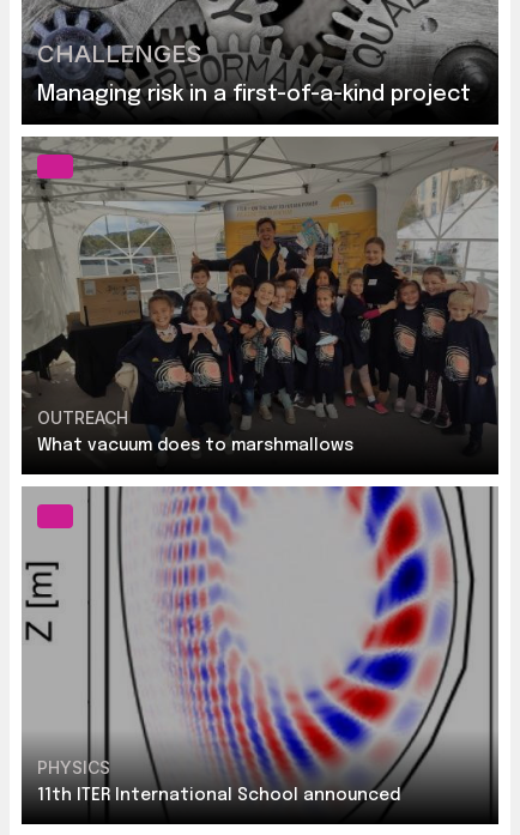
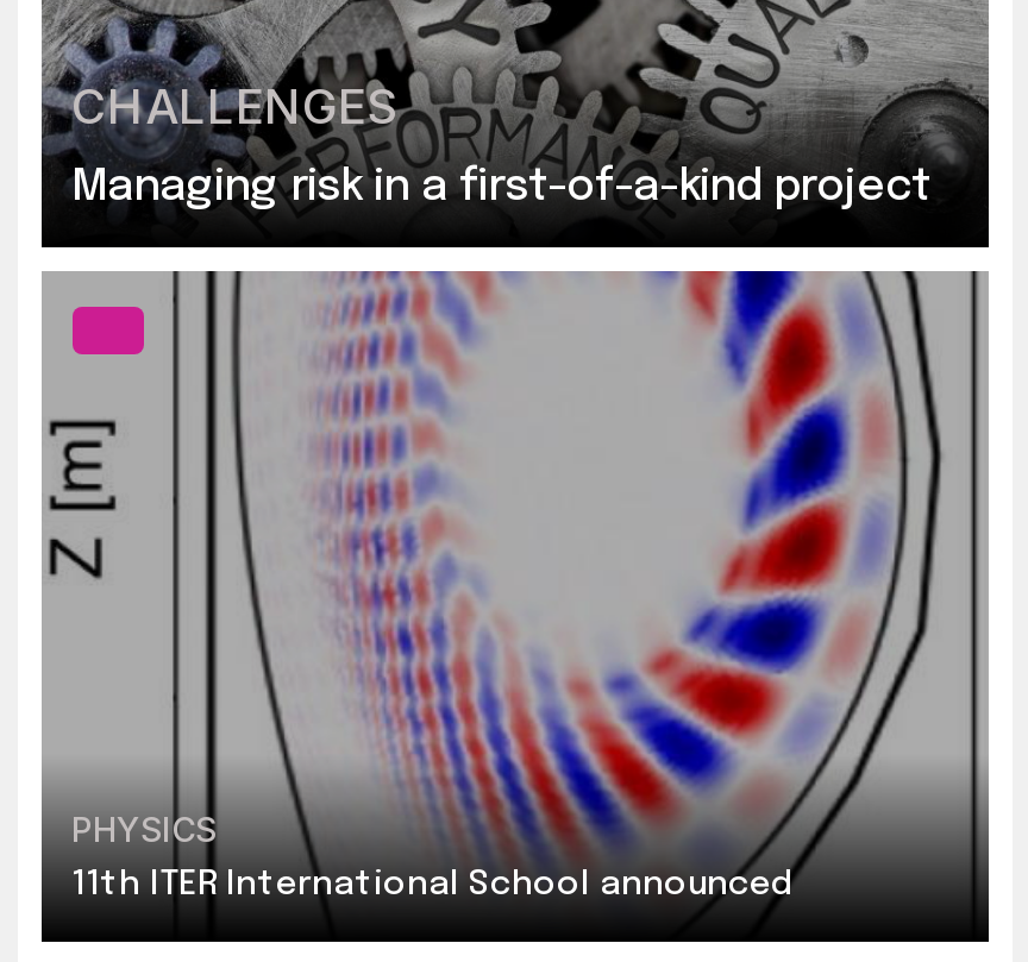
- [image]
- OUTREACH
- What vacuum does to marshmallows
